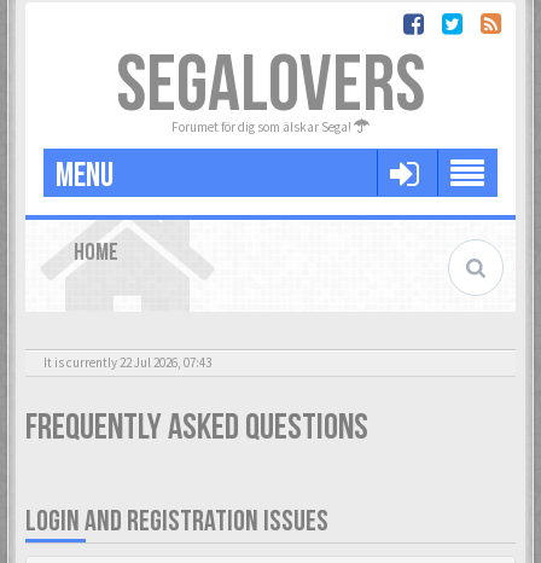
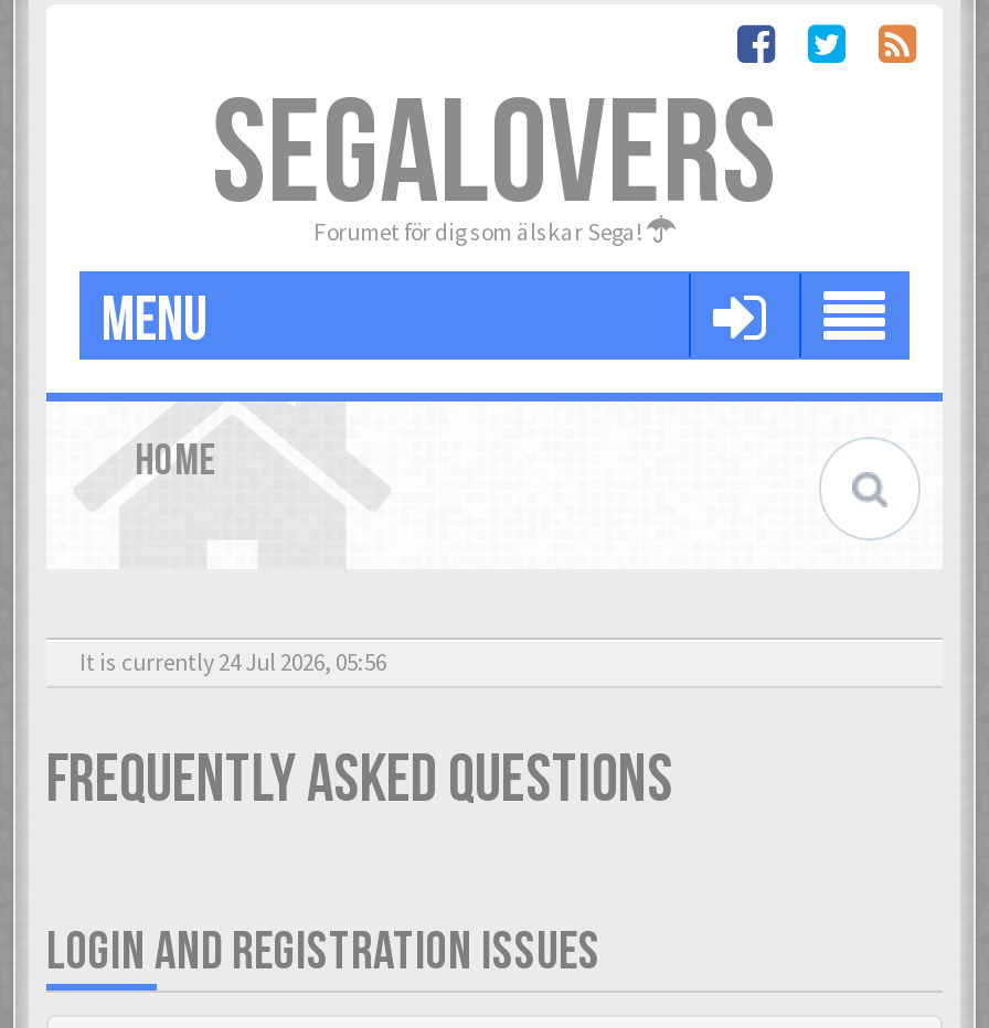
- It is currently 22 Jul 2026, 07:43
+ It is currently 24 Jul 2026, 05:56
